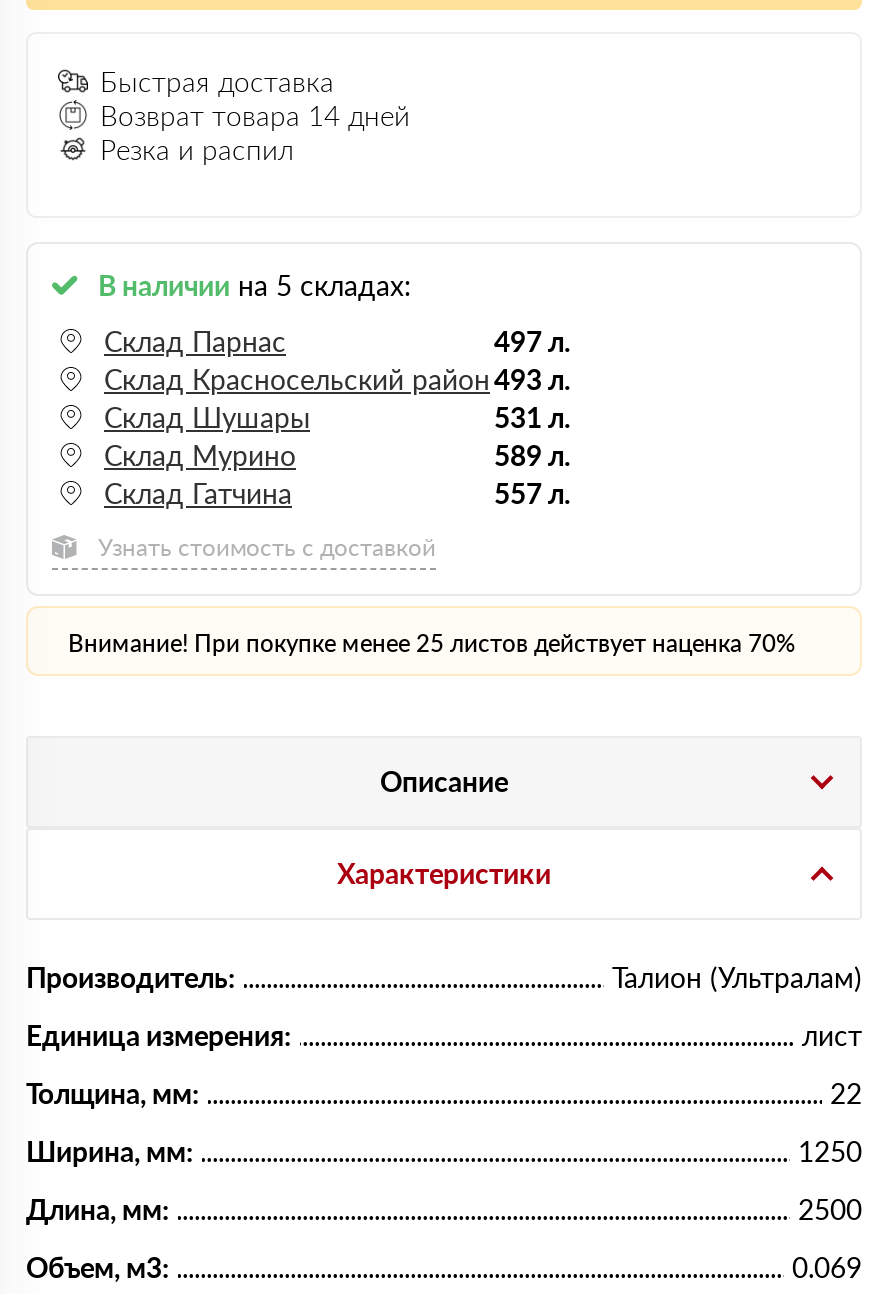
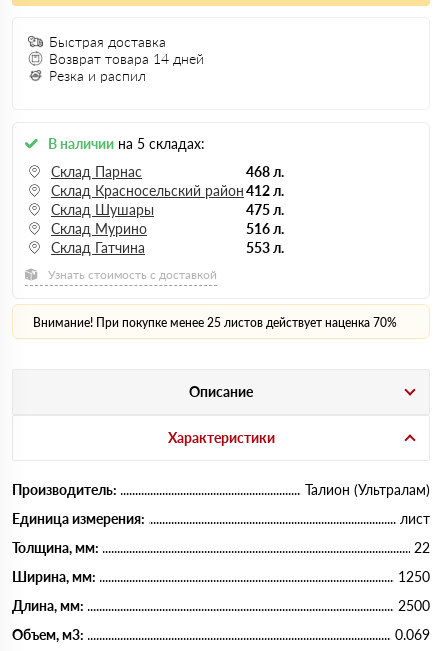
- 497 л.
+ 468 л.

- Склад Красносельский район 493 л.
+ Склад Красносельский район 412 л.

- 531 л.
+ 475 л.

- 589 л.
+ 516 л.

- 557 л.
+ 553 л.
